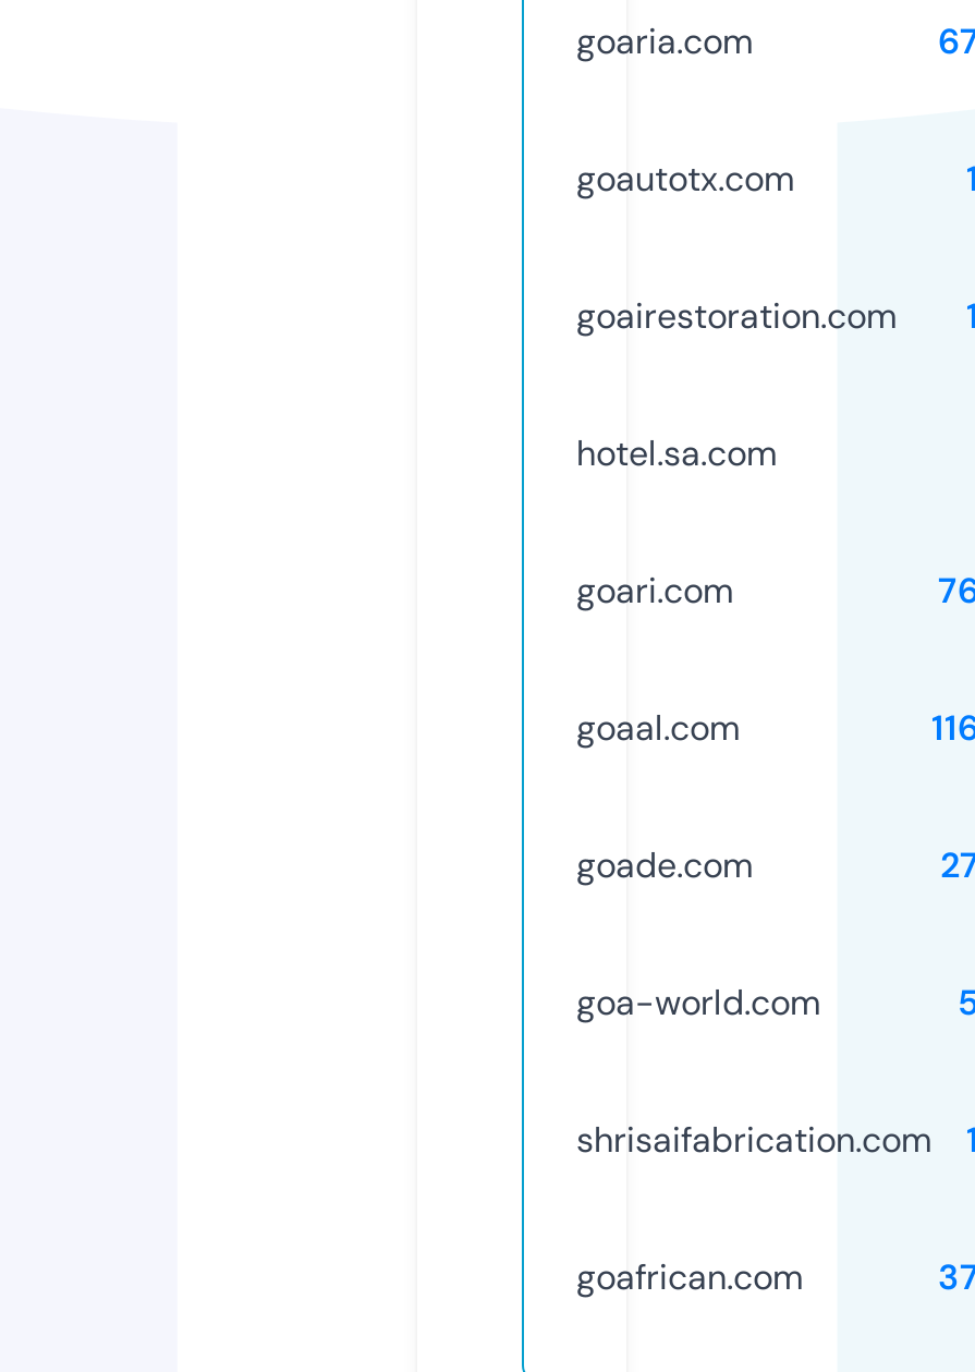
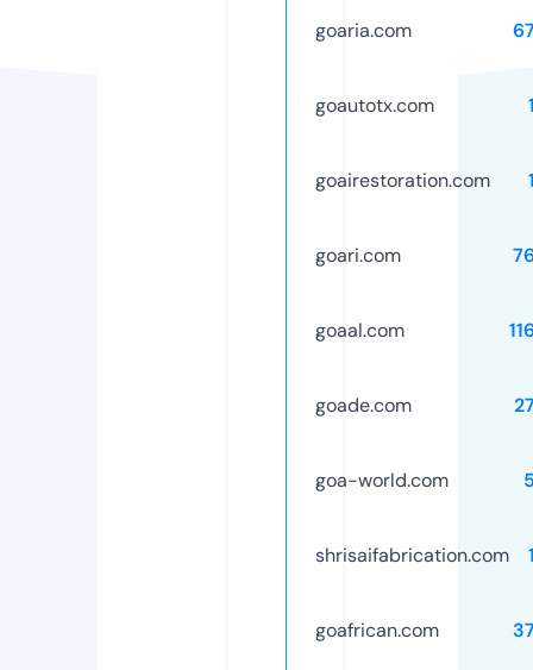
- hotel.sa.com
